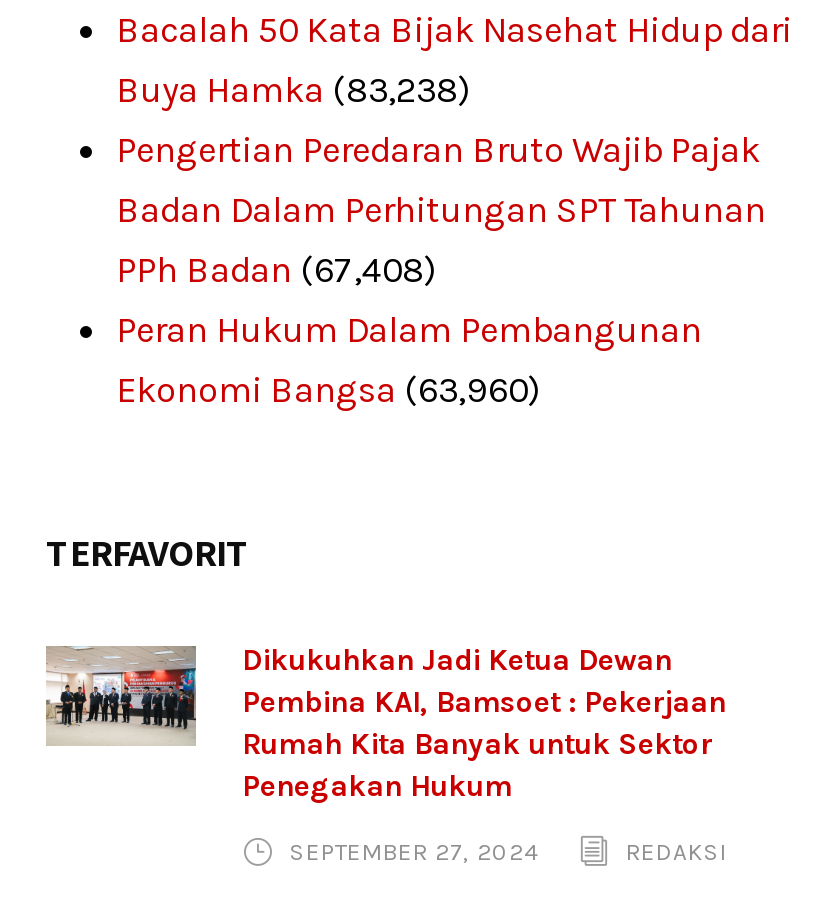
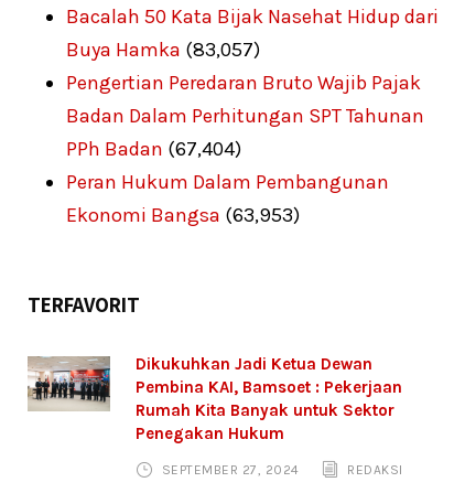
- Buya Hamka (83,238)
+ Buya Hamka (83,057)

- PPh Badan (67,408)
+ PPh Badan (67,404)

- Ekonomi Bangsa (63,960)
+ Ekonomi Bangsa (63,953)
